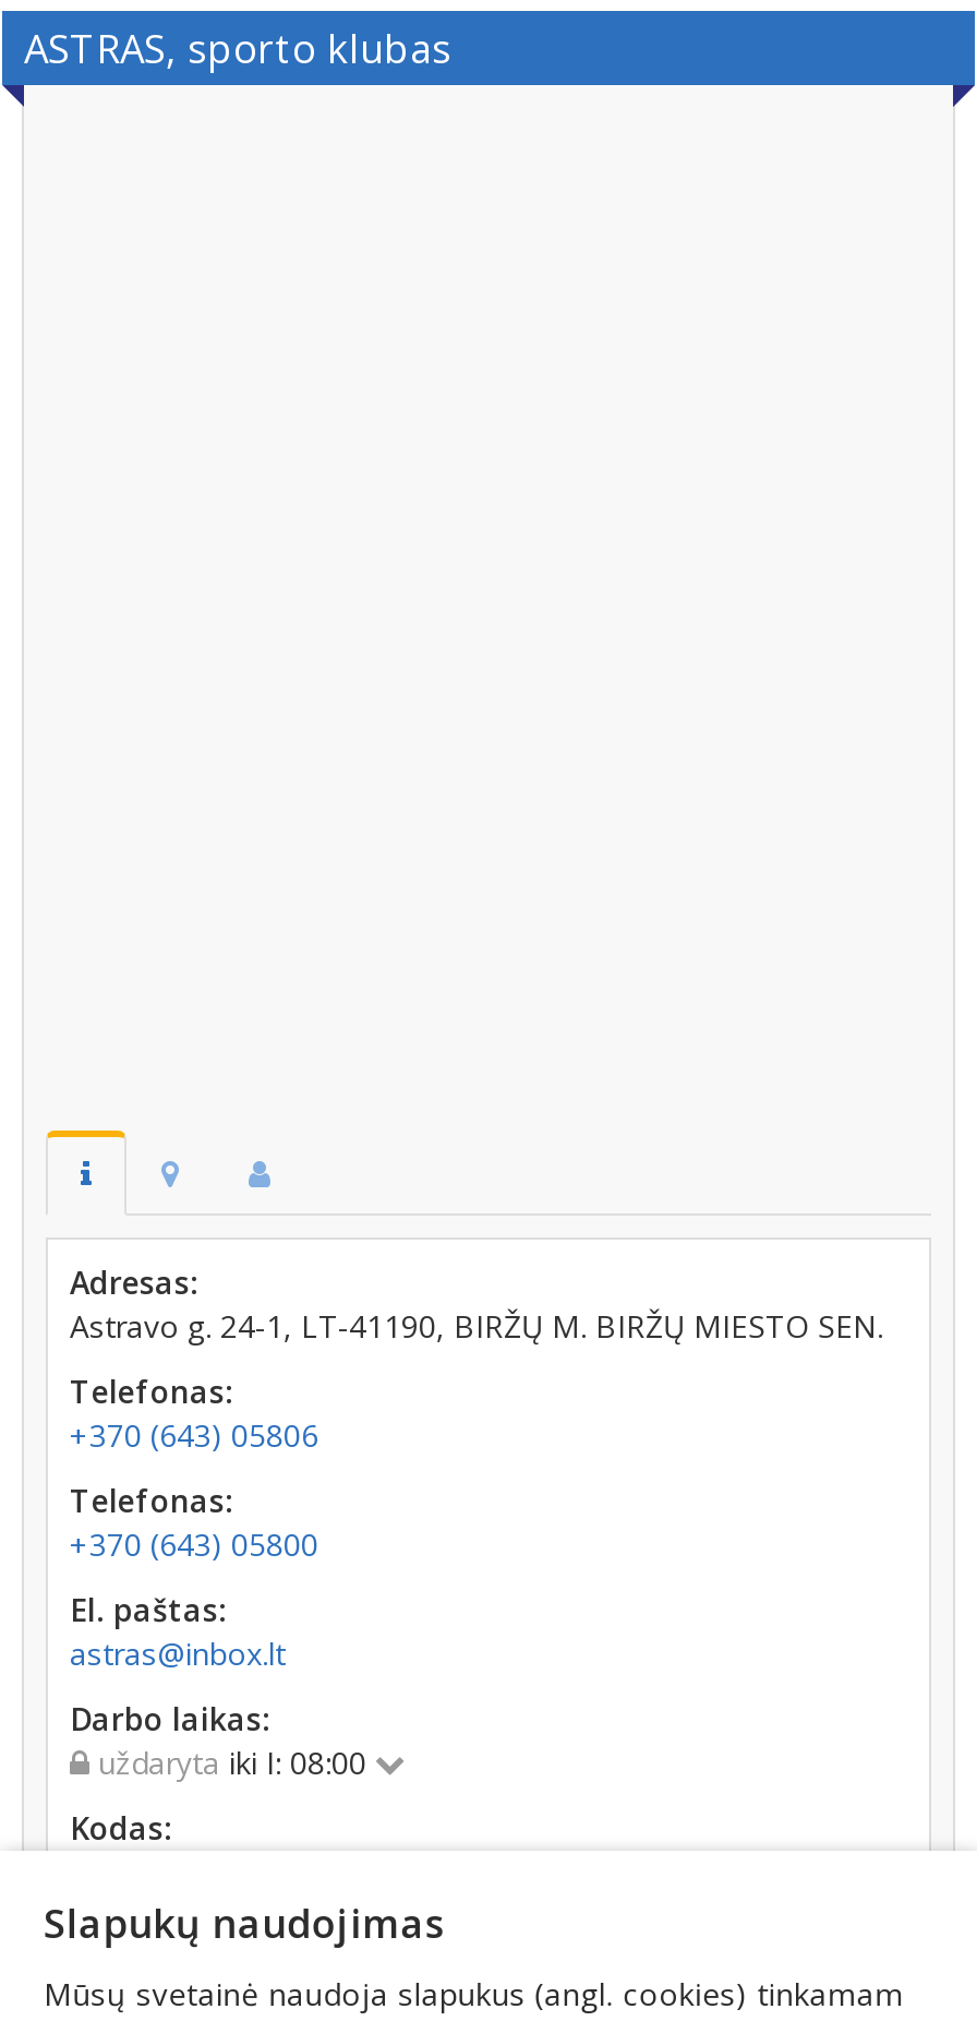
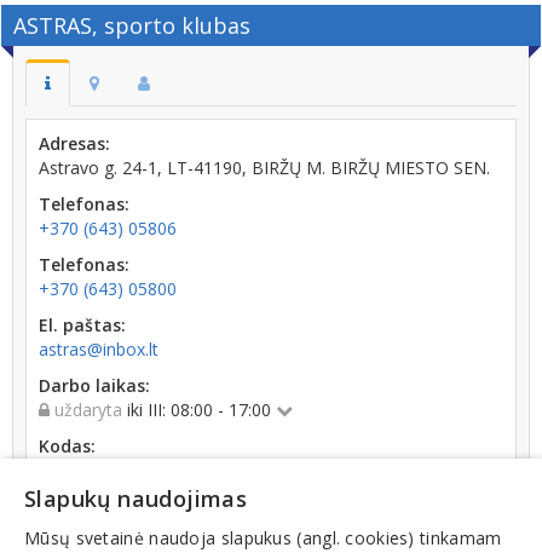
- uždaryta iki I: 08:00
+ uždaryta iki III: 08:00 - 17:00
